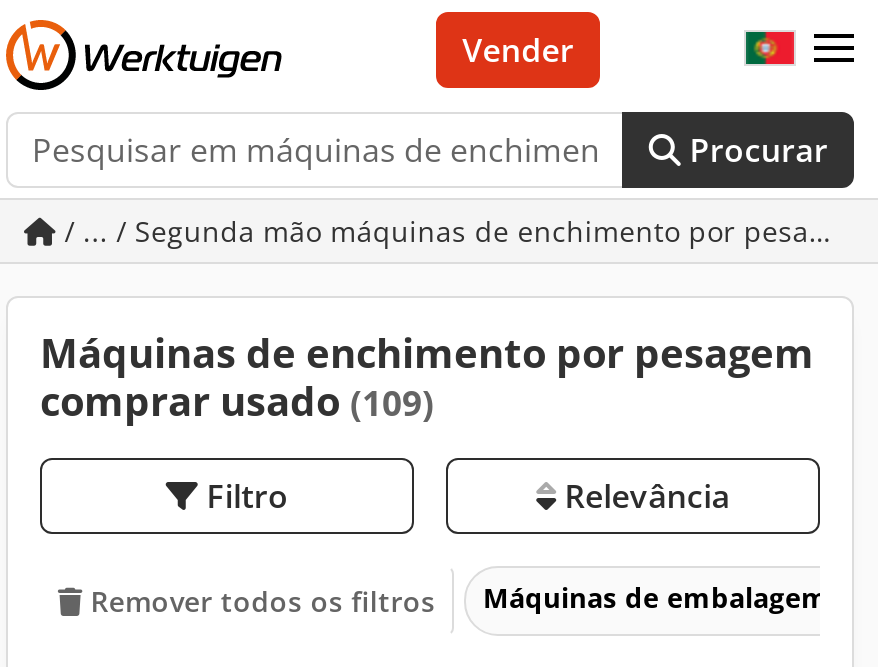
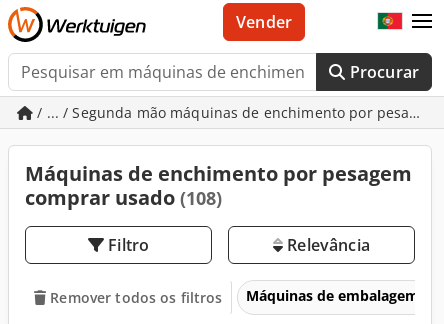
- comprar usado (109)
+ comprar usado (108)
